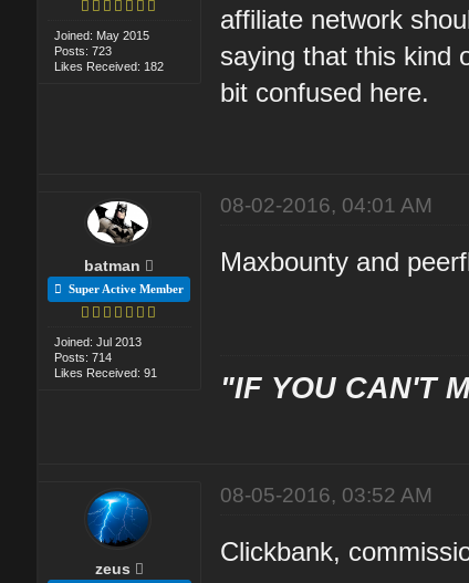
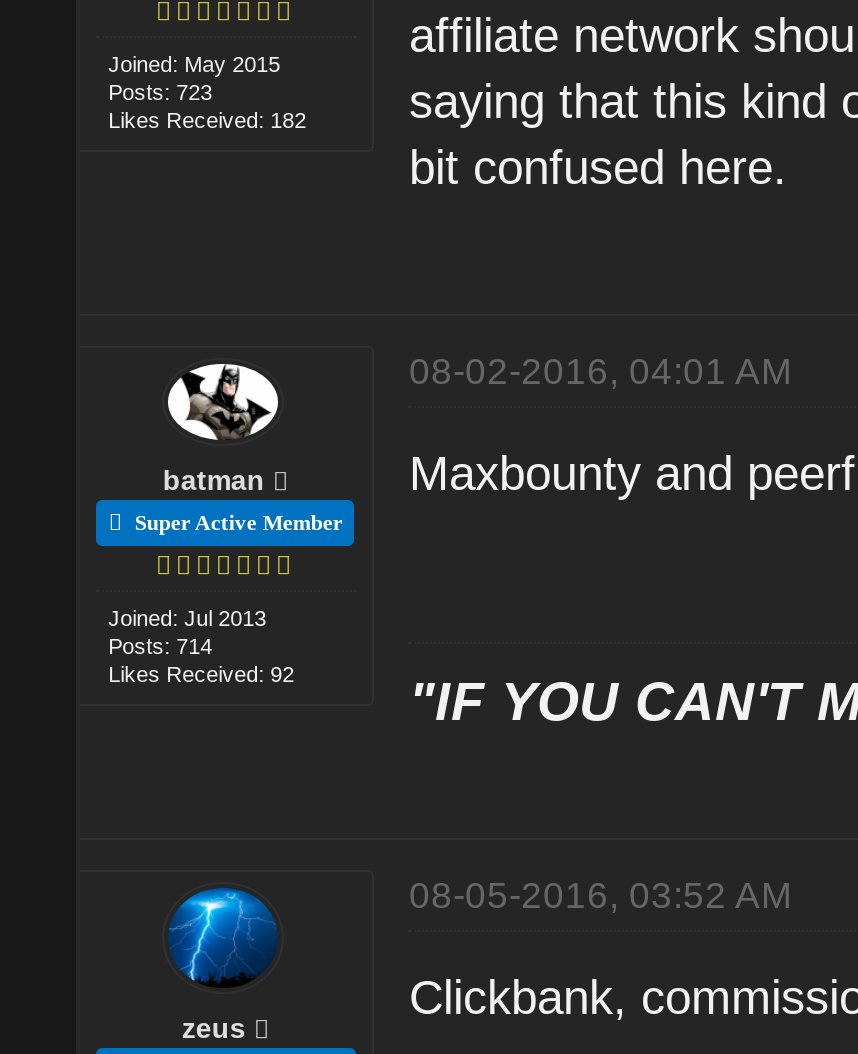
- Likes Received: 91
+ Likes Received: 92
